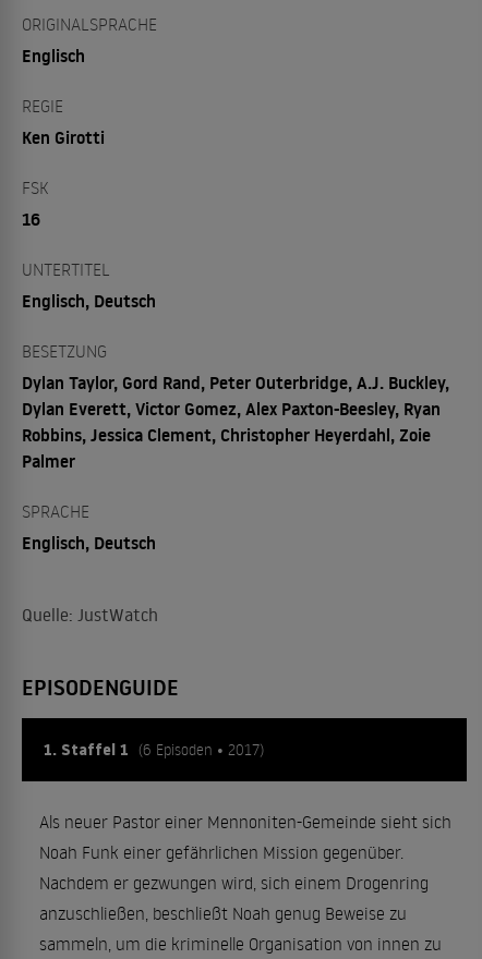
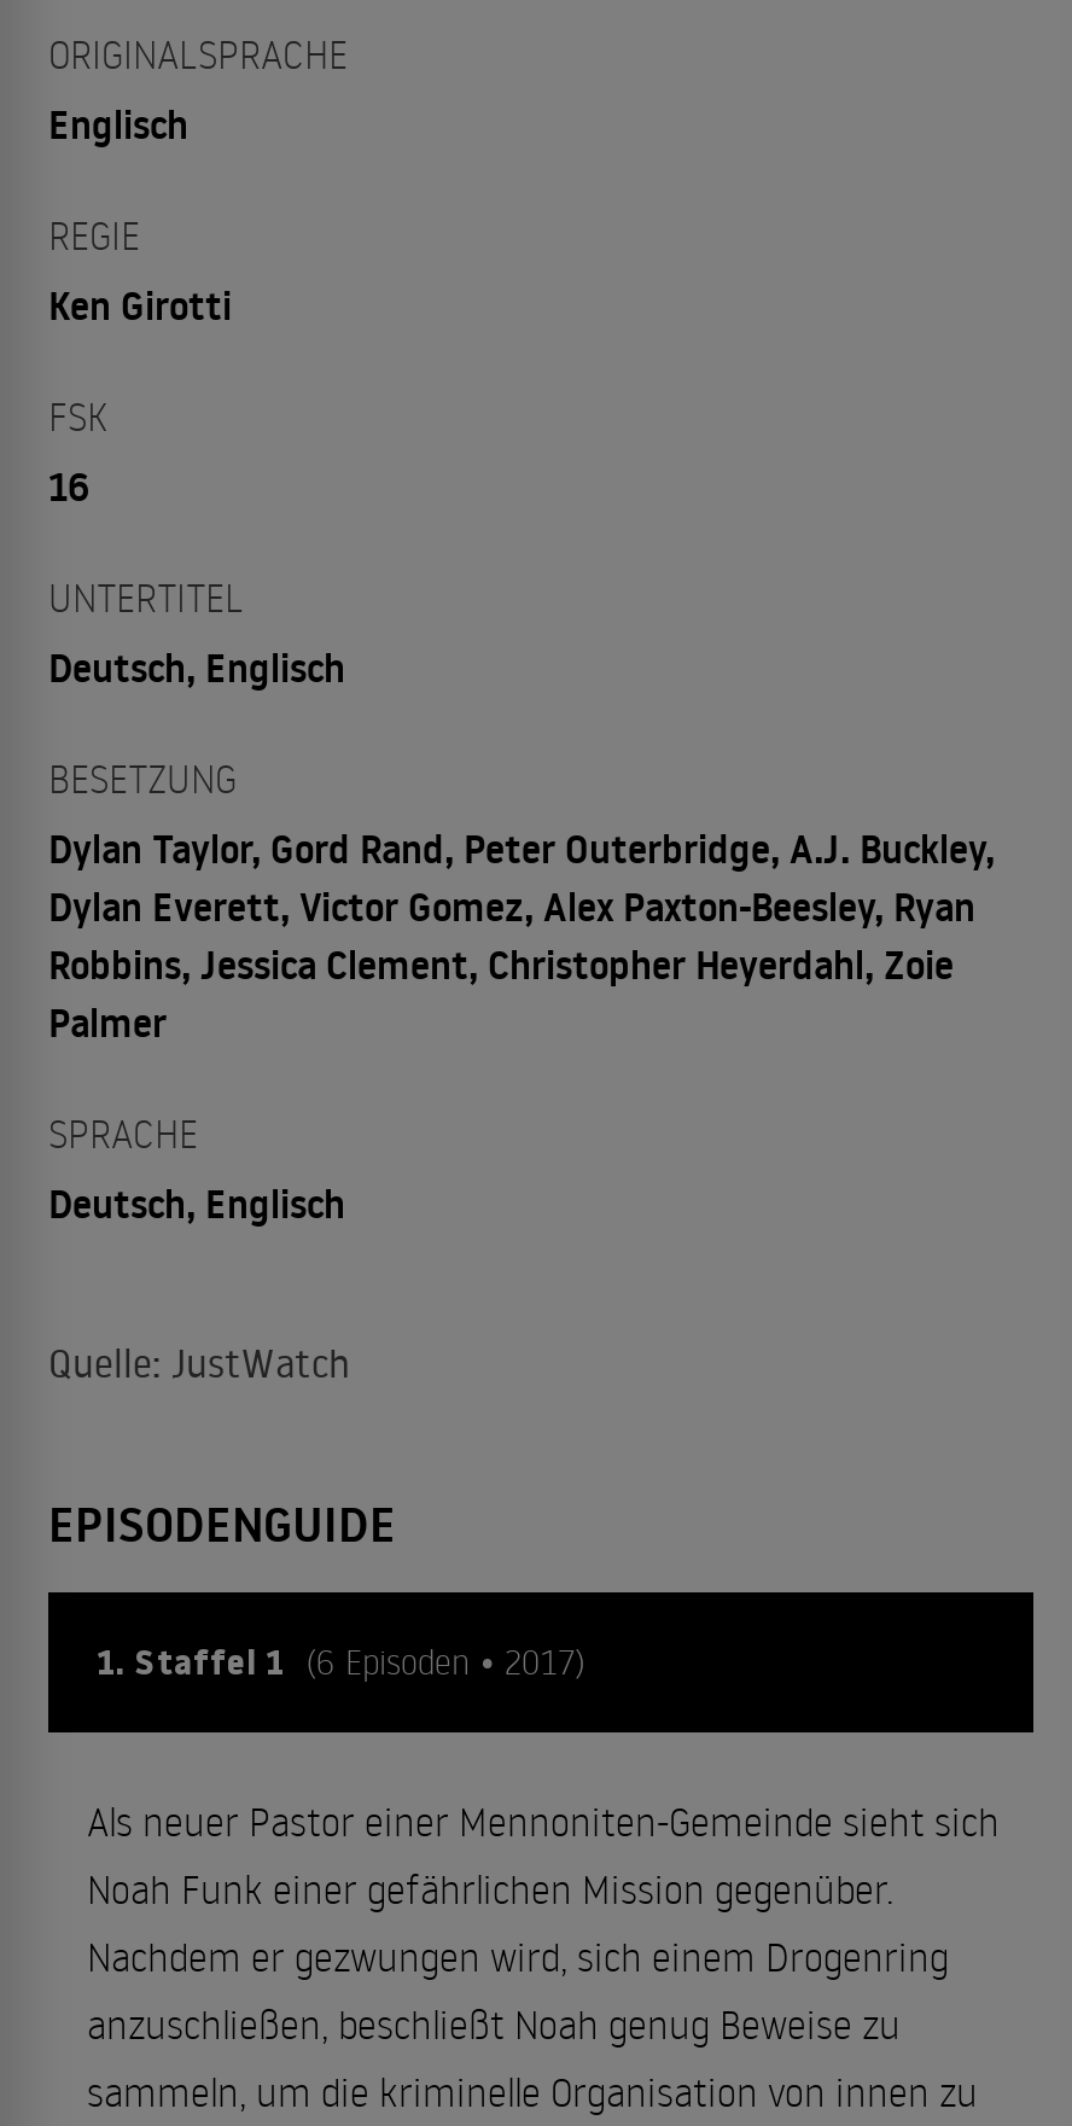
- Englisch, Deutsch
+ Deutsch, Englisch

- Englisch, Deutsch
+ Deutsch, Englisch
